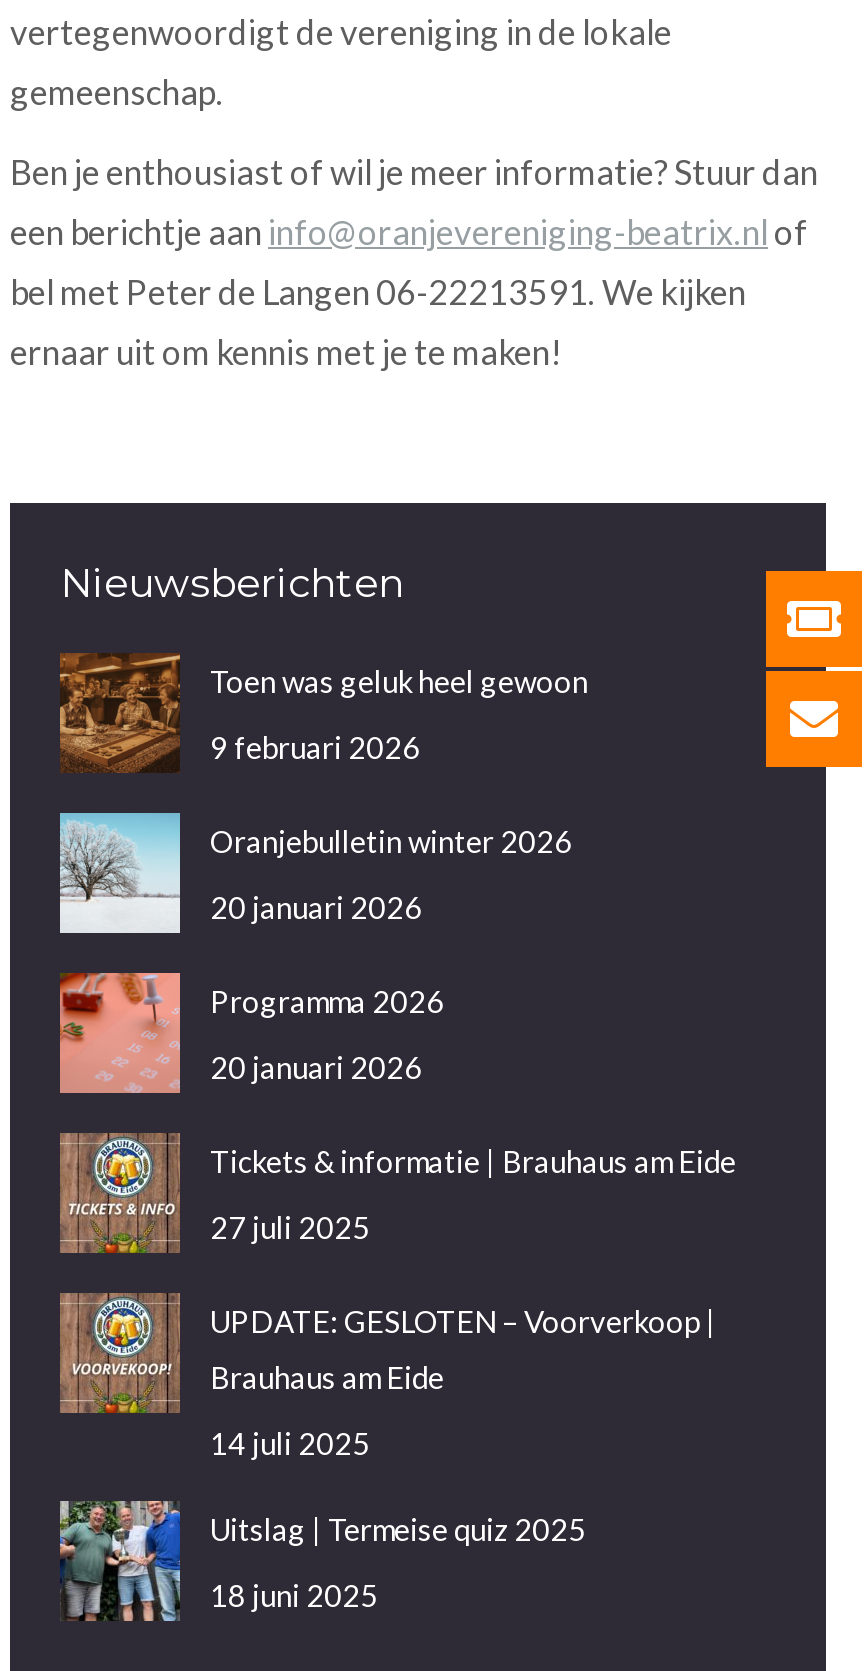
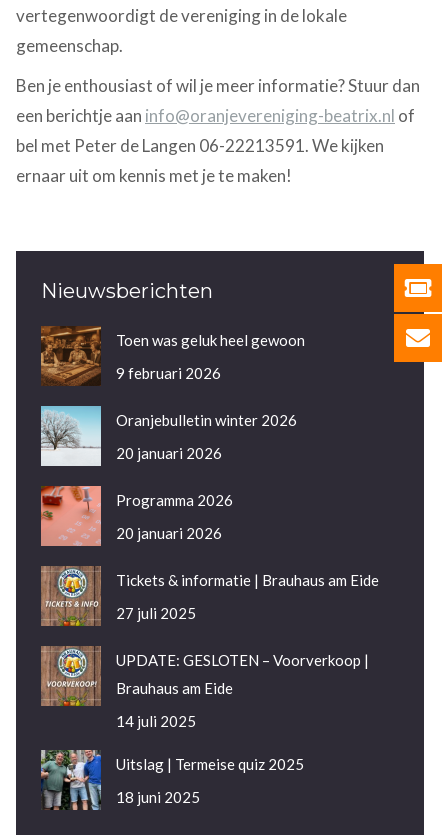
- [image]
+ [image]

- [image]
+ [image]
